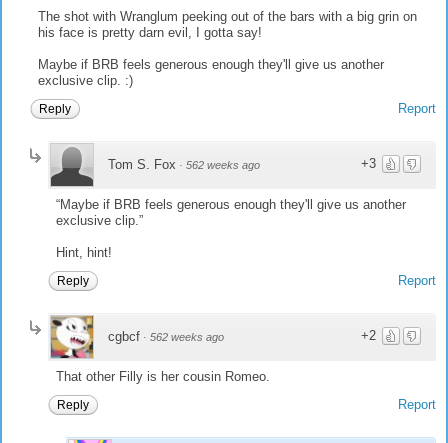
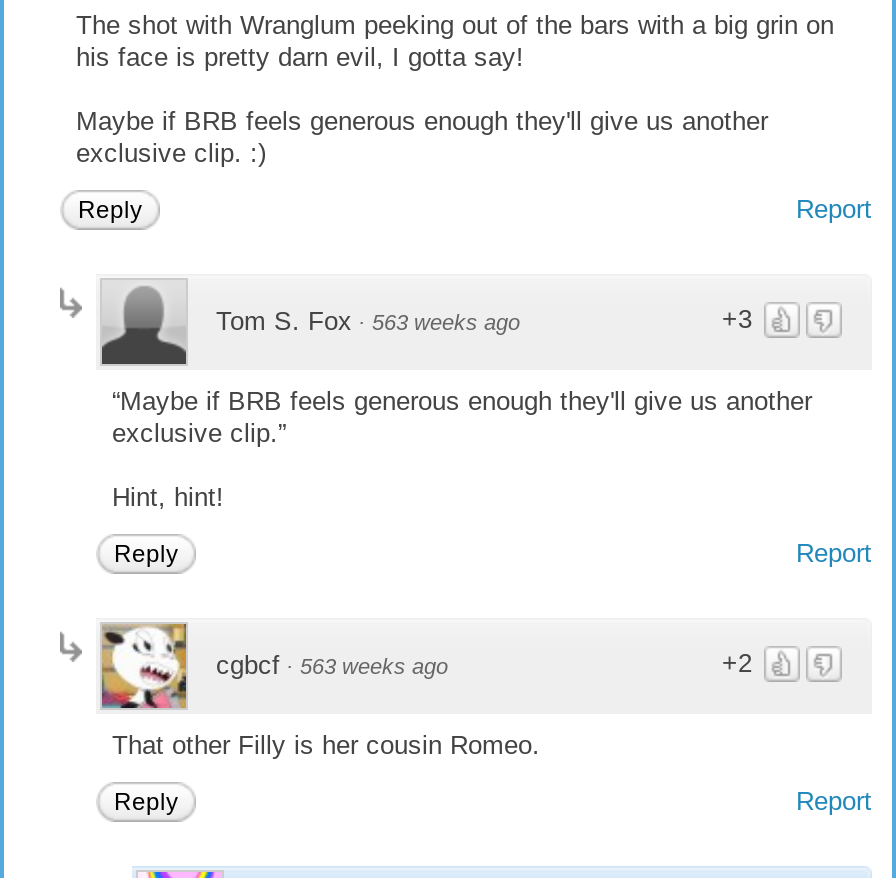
- Tom S. Fox · 562 weeks ago
+ Tom S. Fox · 563 weeks ago

- cgbcf · 562 weeks ago
+ cgbcf · 563 weeks ago
